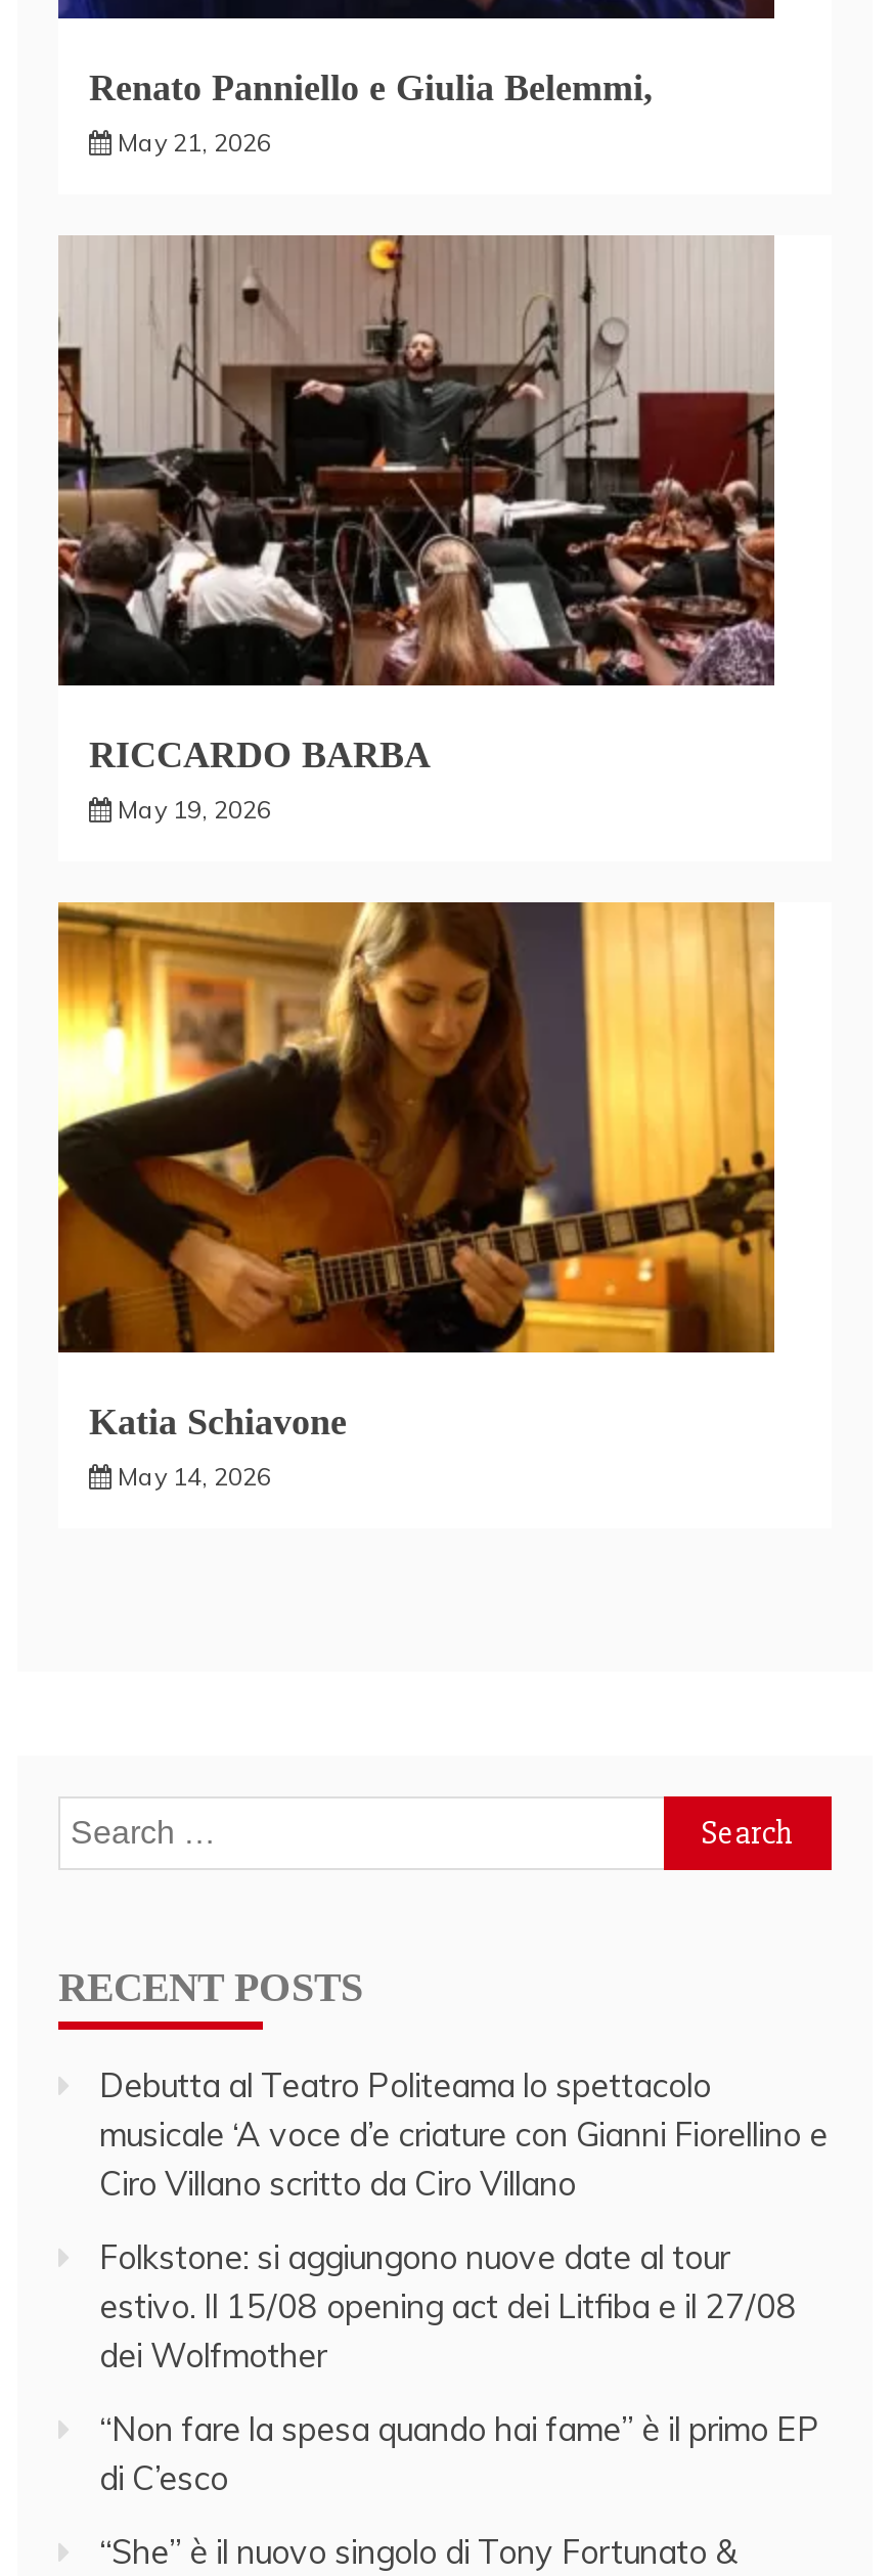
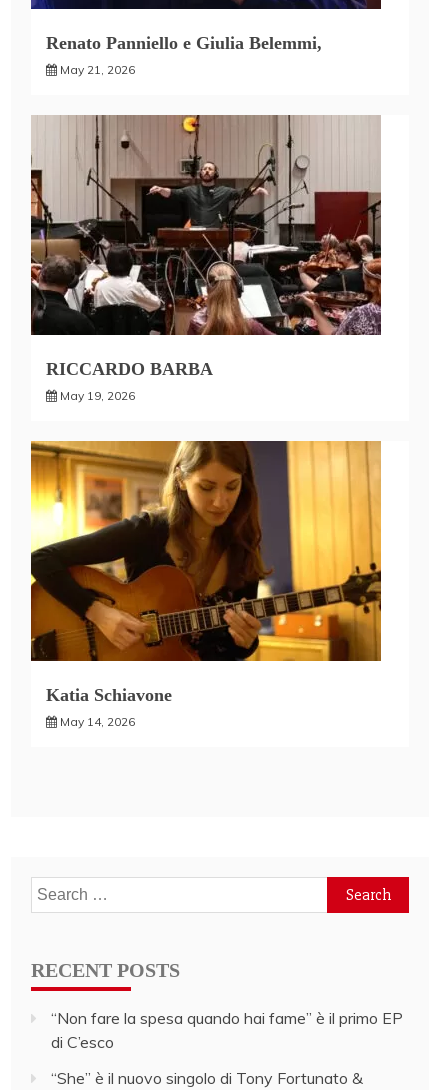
- Debutta al Teatro Politeama lo spettacolo
- musicale ‘A voce d’e criature con Gianni Fiorellino e
- Ciro Villano scritto da Ciro Villano
- Folkstone: si aggiungono nuove date al tour
- estivo. Il 15/08 opening act dei Litfiba e il 27/08
- dei Wolfmother
